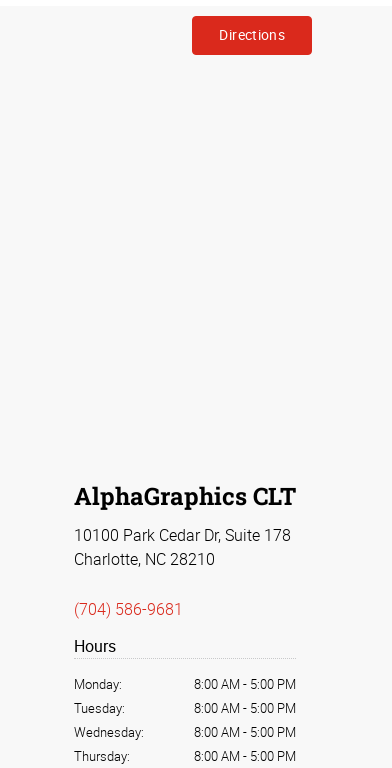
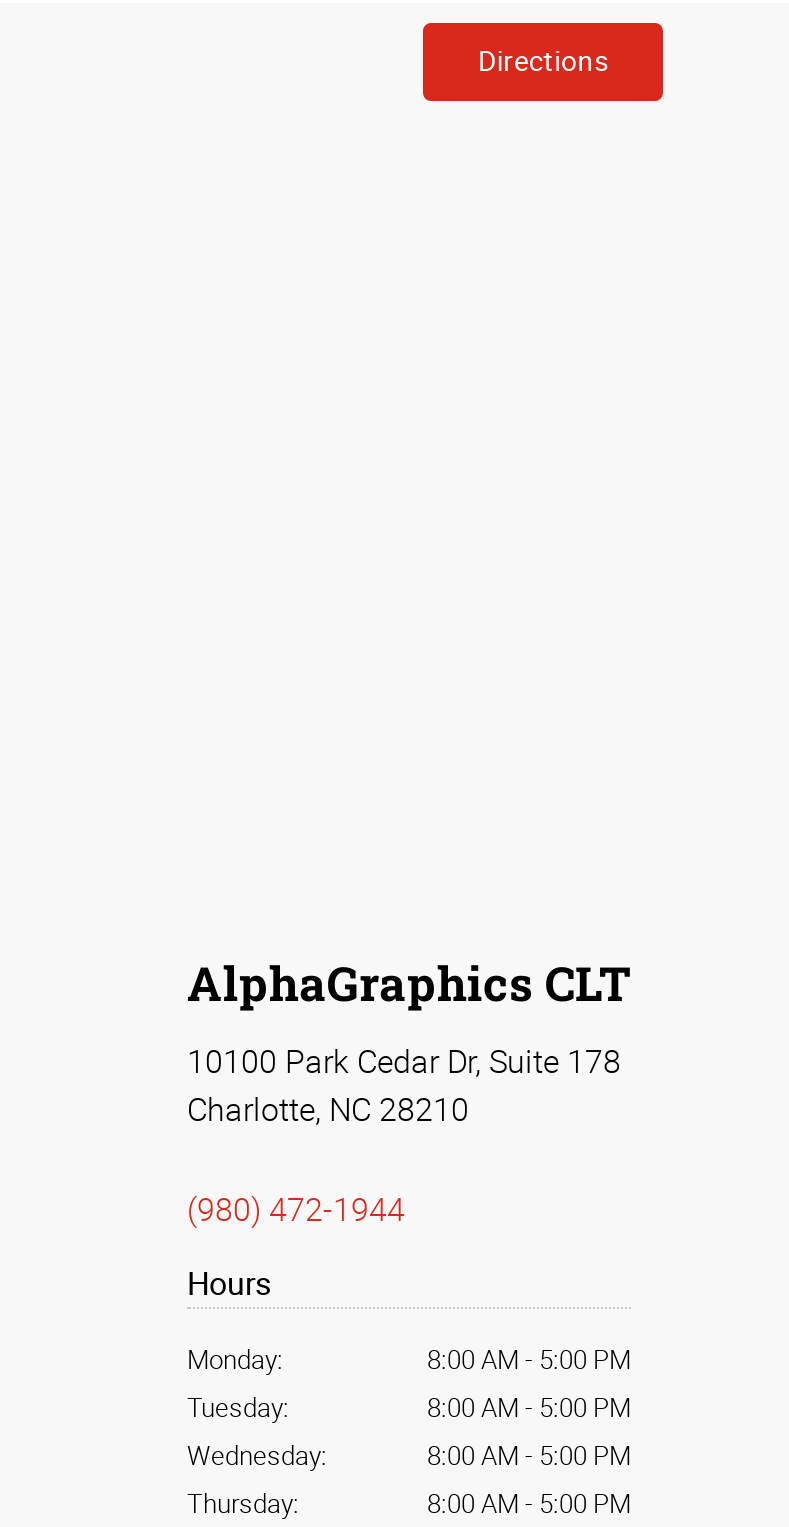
- (704) 586-9681
+ (980) 472-1944
